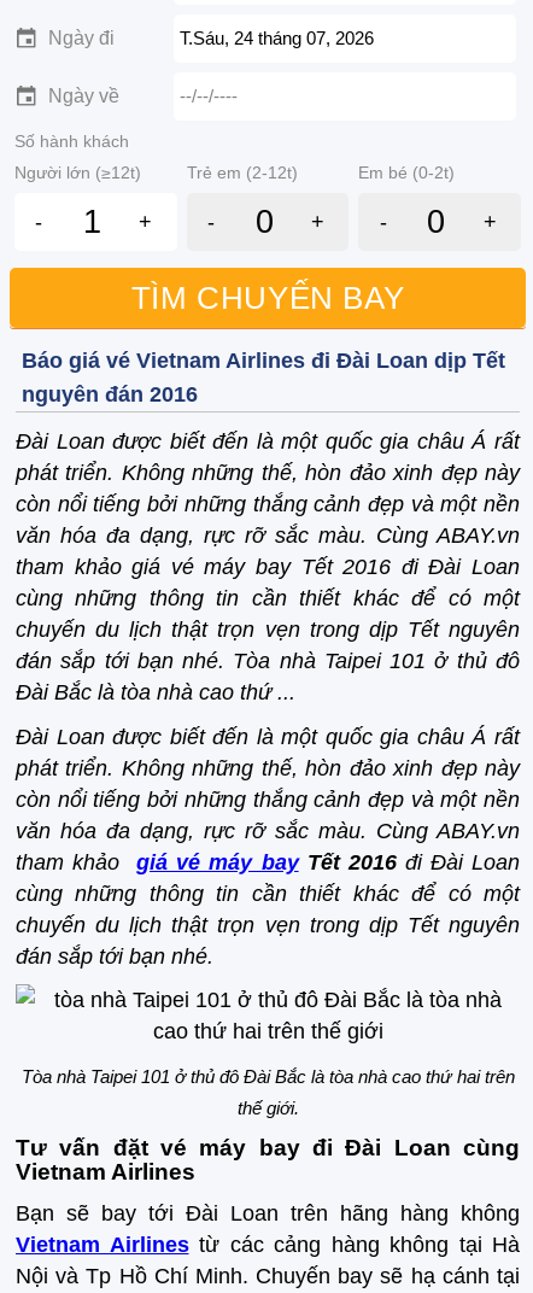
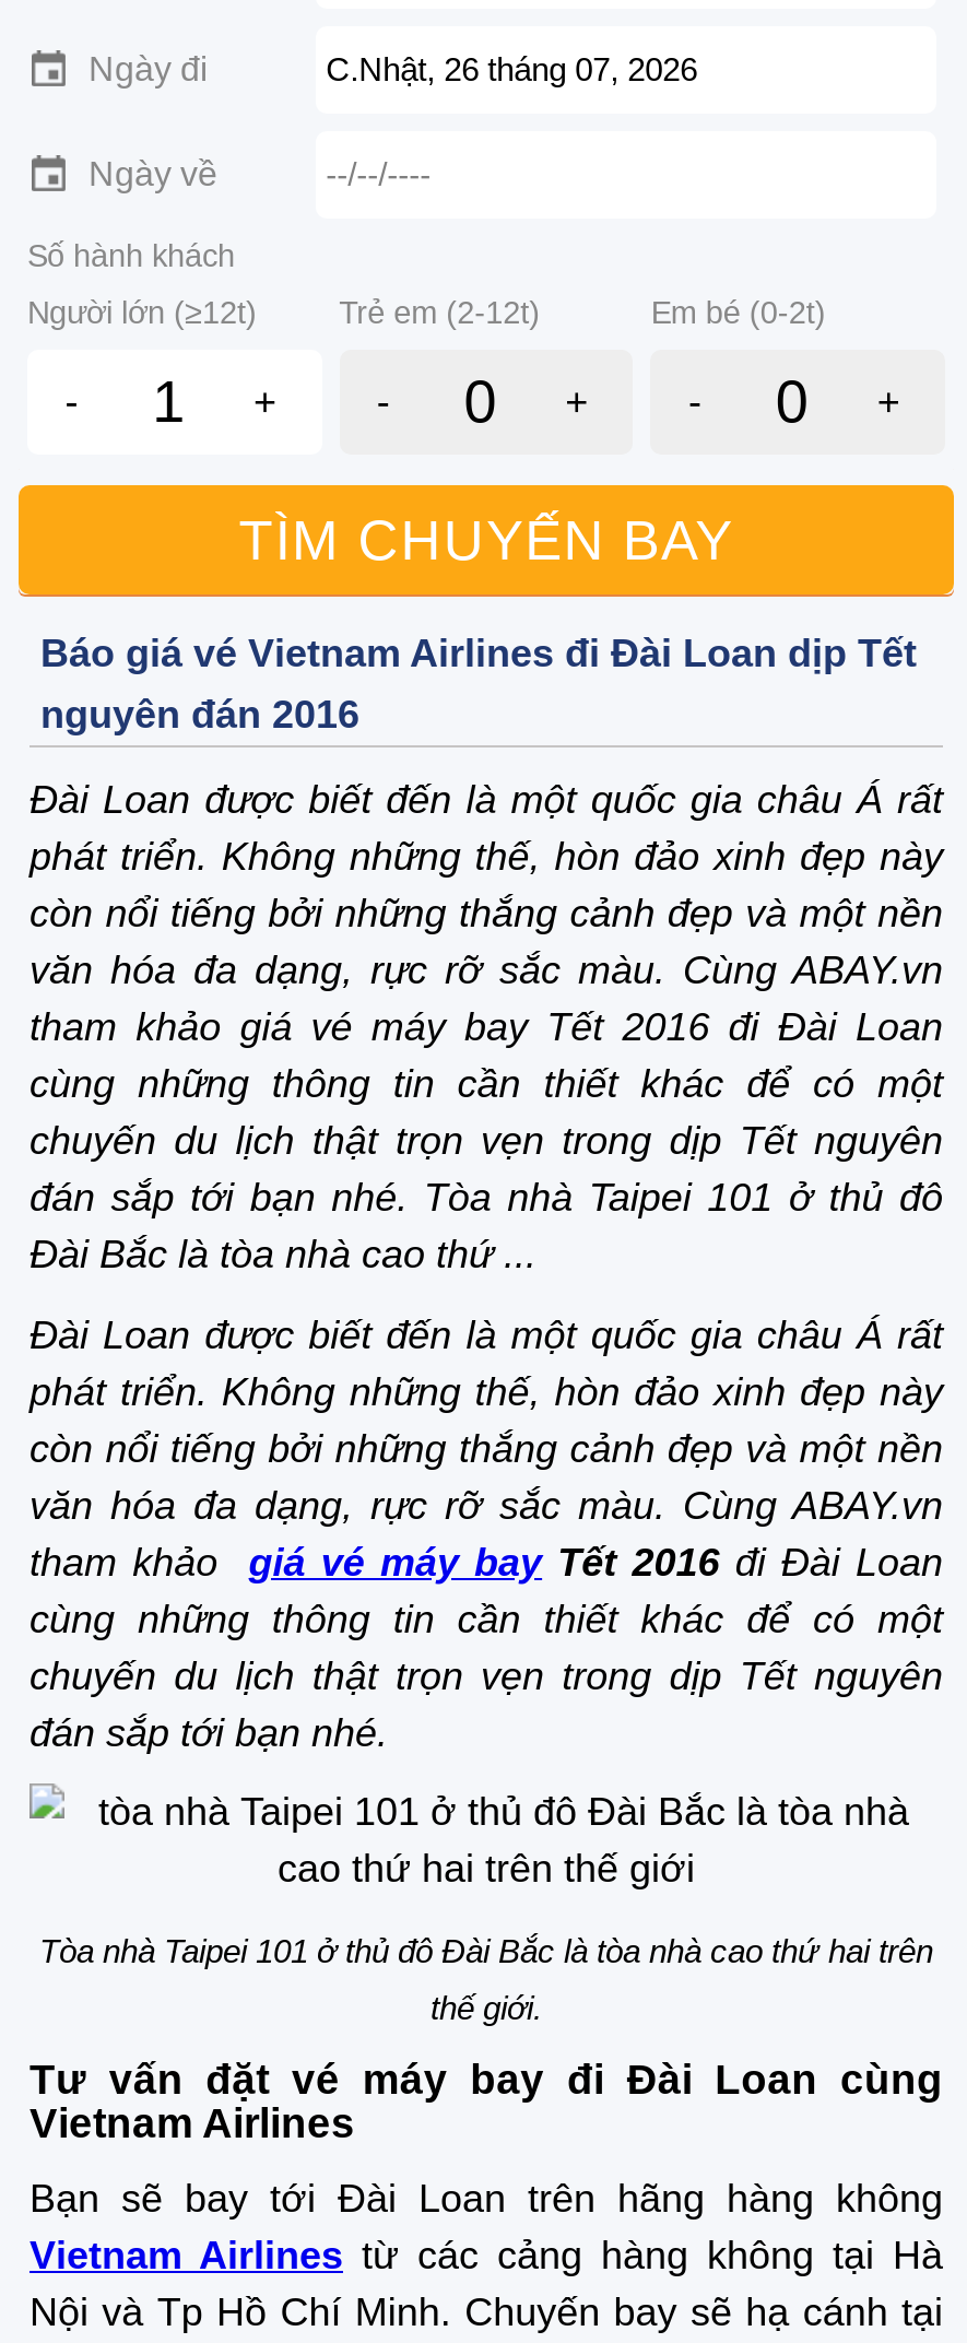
- T.Sáu, 24 tháng 07, 2026
+ C.Nhật, 26 tháng 07, 2026
